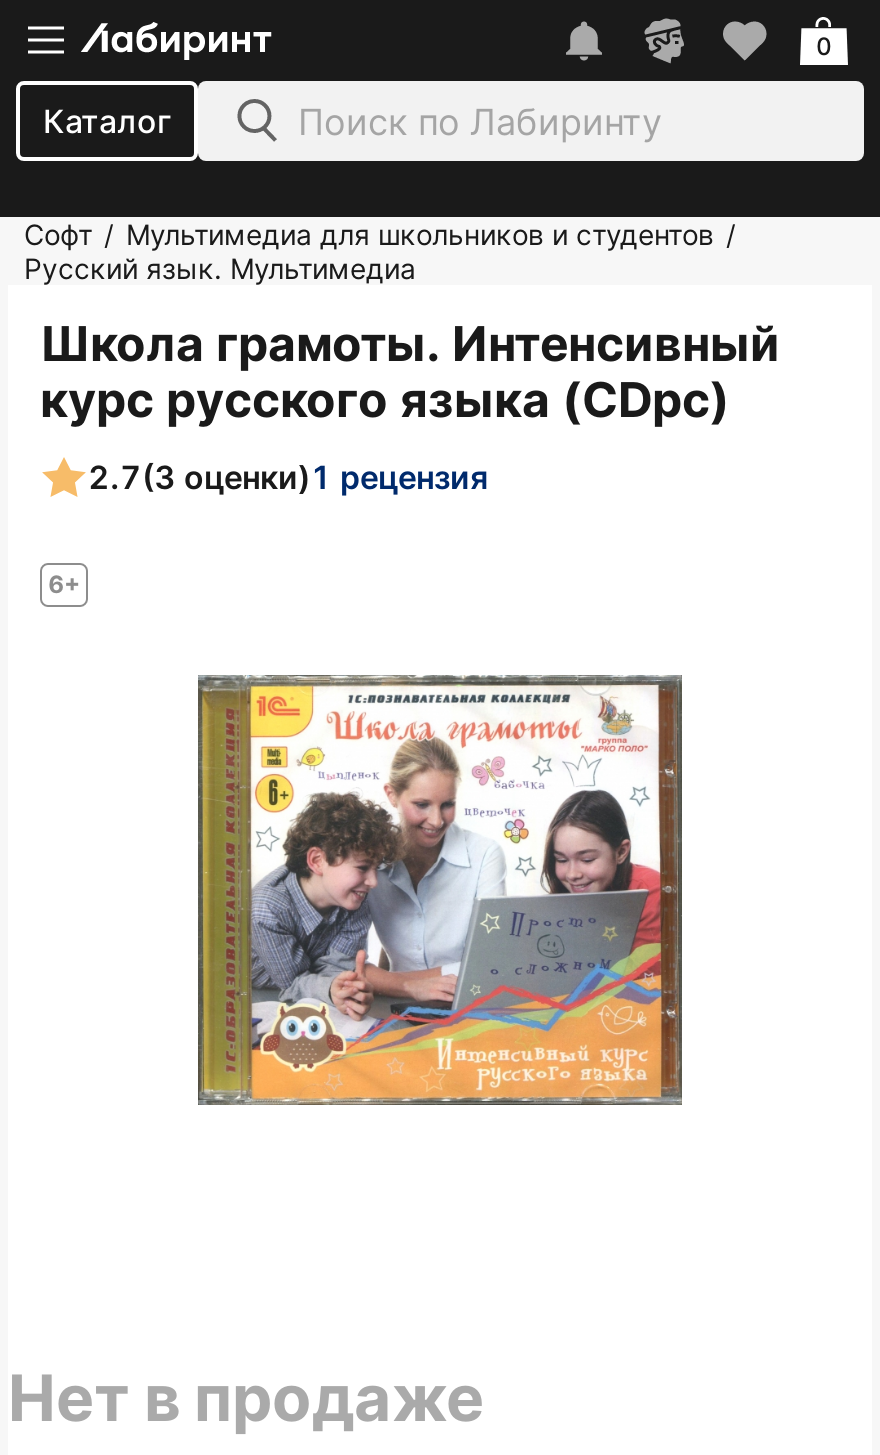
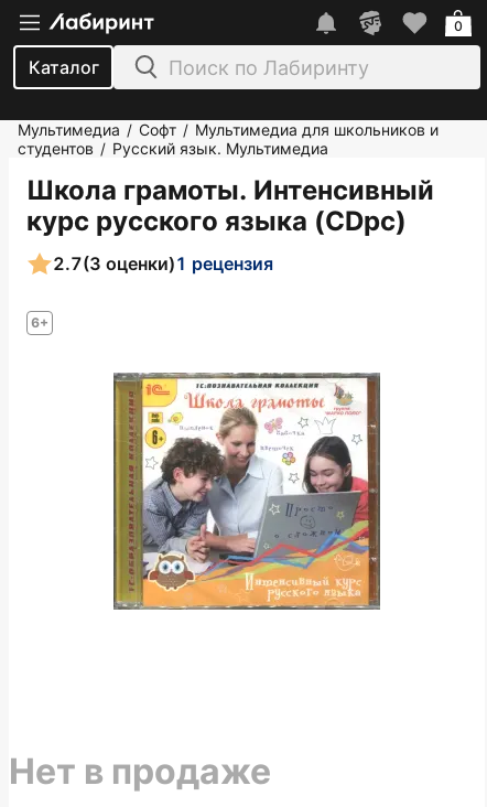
- Софт / Мультимедиа для школьников и студентов /
- Русский язык. Мультимедиа
+ Мультимедиа / Софт / Мультимедиа для школьников и
+ студентов / Русский язык. Мультимедиа
